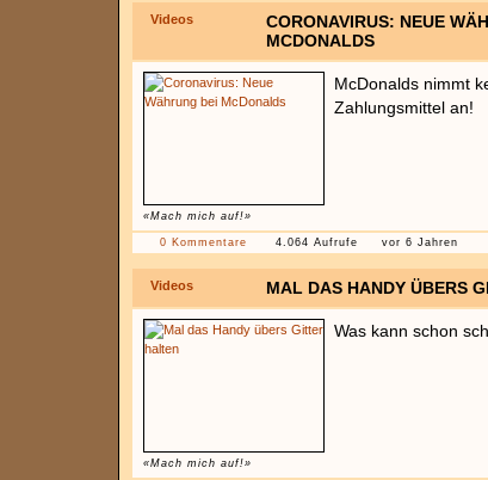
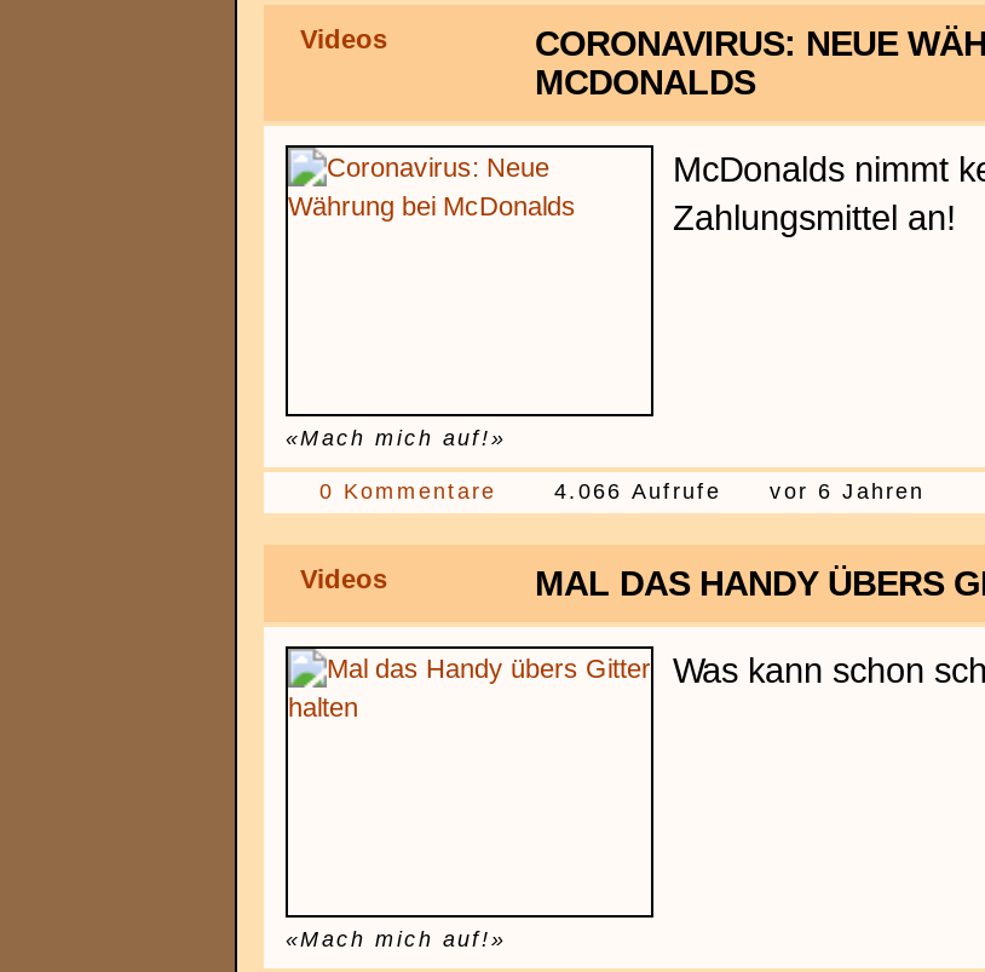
- 4.064 Aufrufe vor 6 Jahren
+ 4.066 Aufrufe vor 6 Jahren
